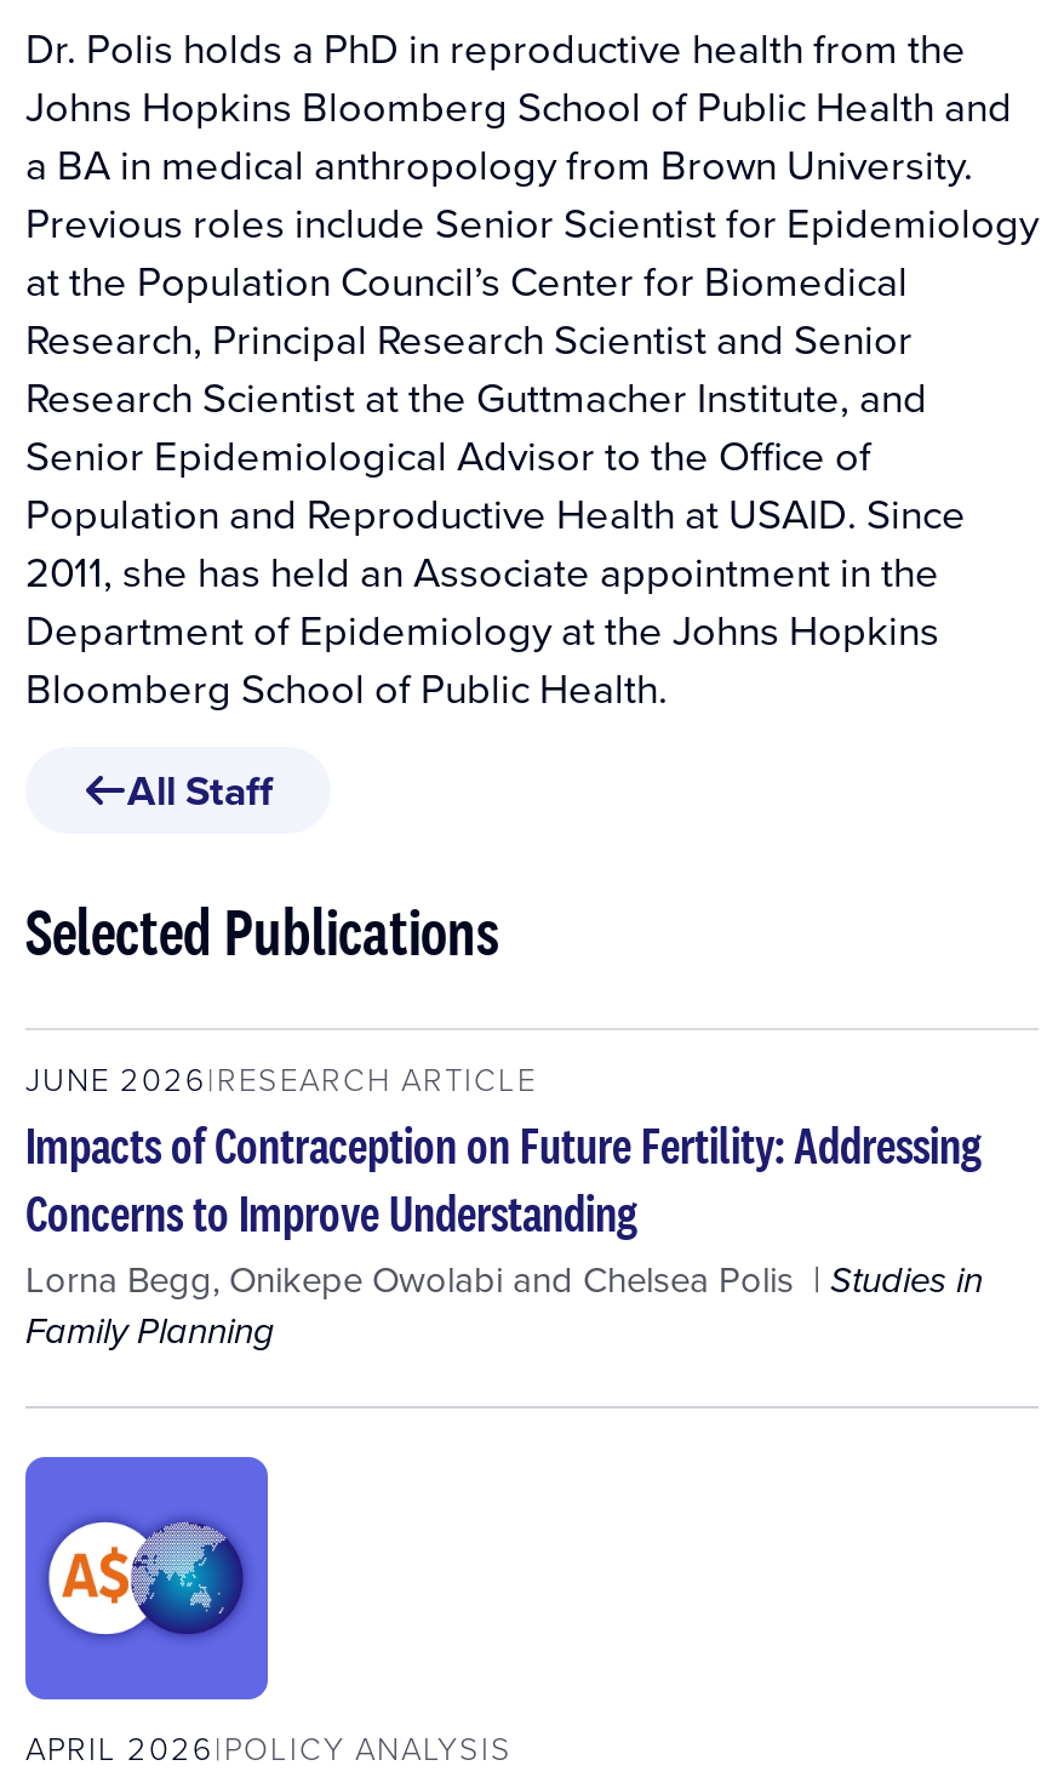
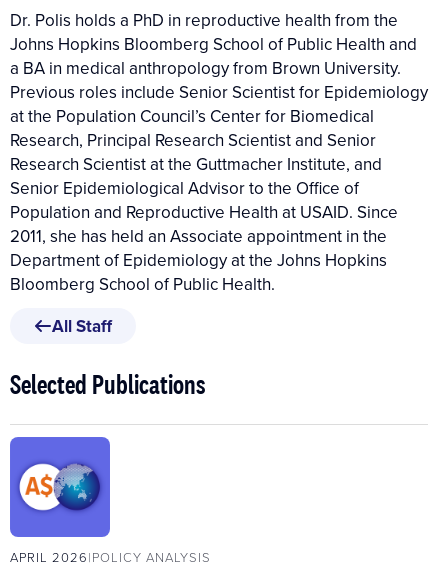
- JUNE 2026 RESEARCH ARTICLE
- Impacts of Contraception on Future Fertility: Addressing
- Concerns to Improve Understanding
- Lorna Begg, Onikepe Owolabi and Chelsea Polis
- Studies in
- Family Planning
